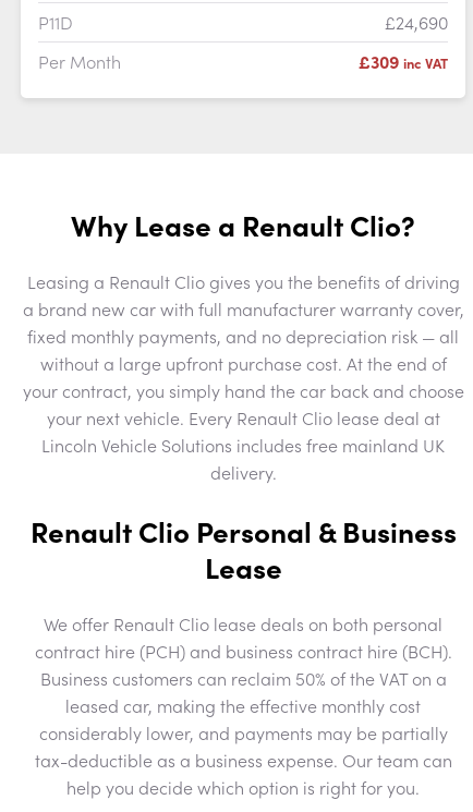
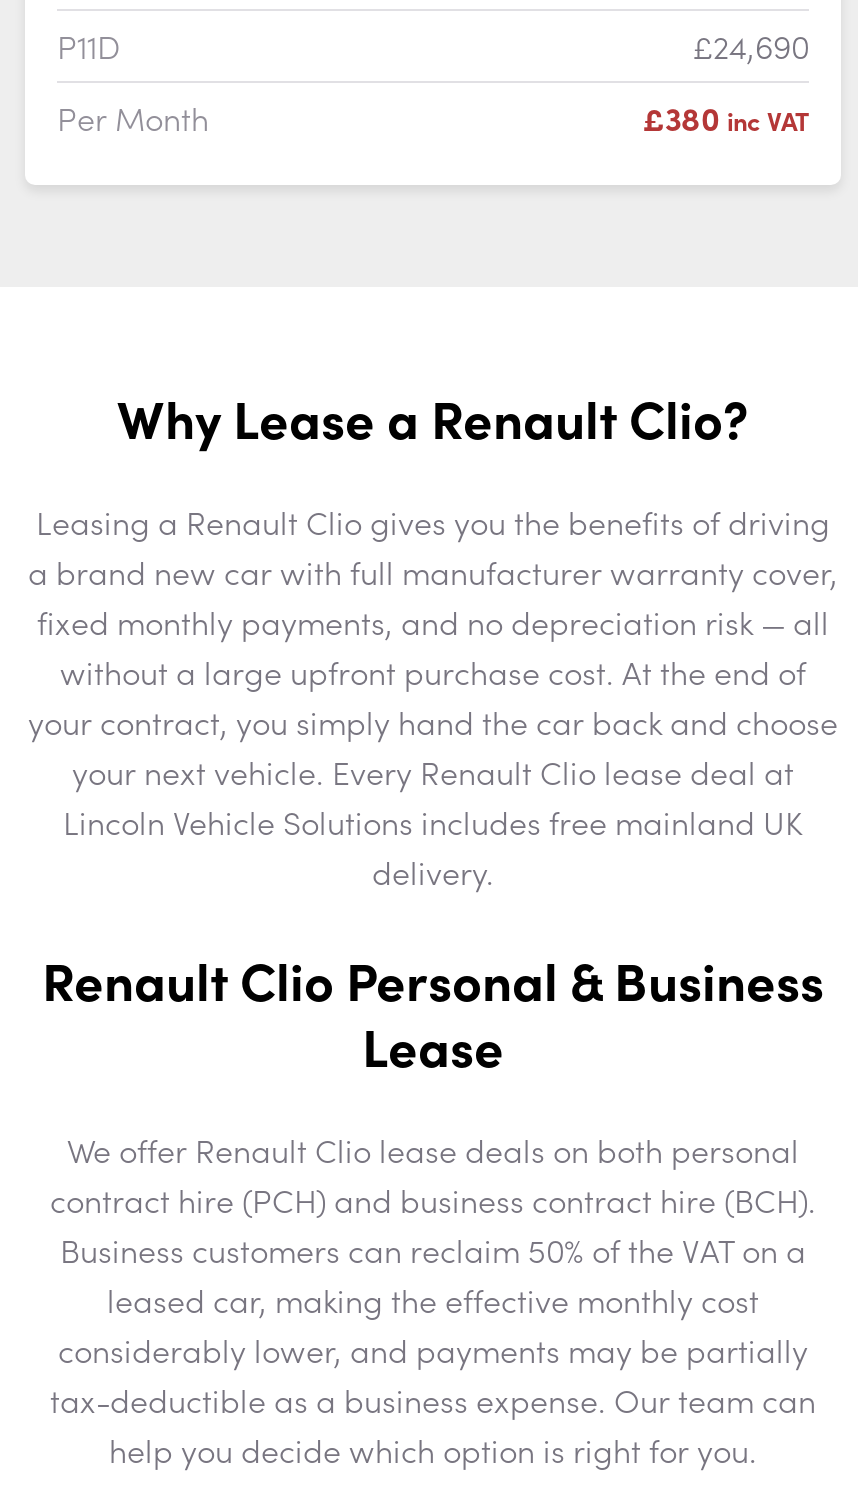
- £309 inc VAT
+ £380 inc VAT
